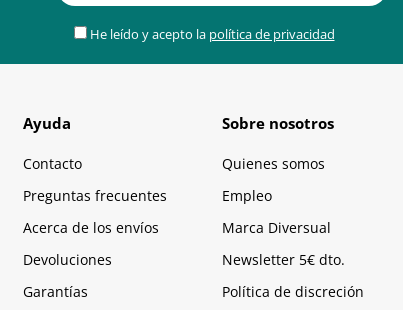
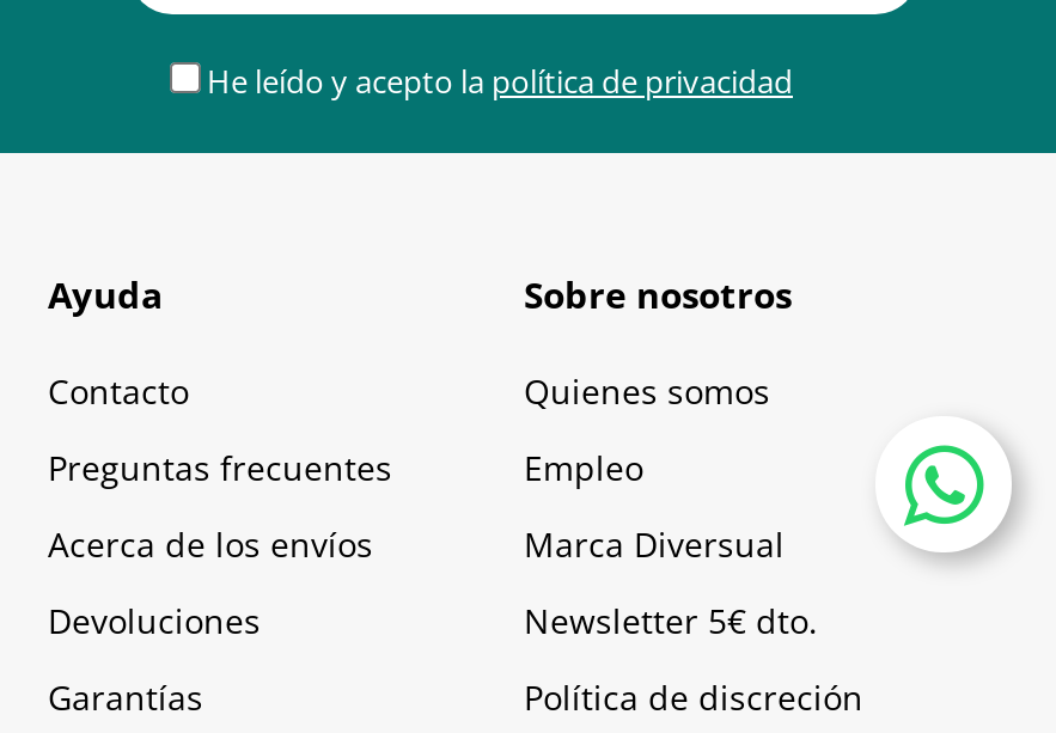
+ [image]
